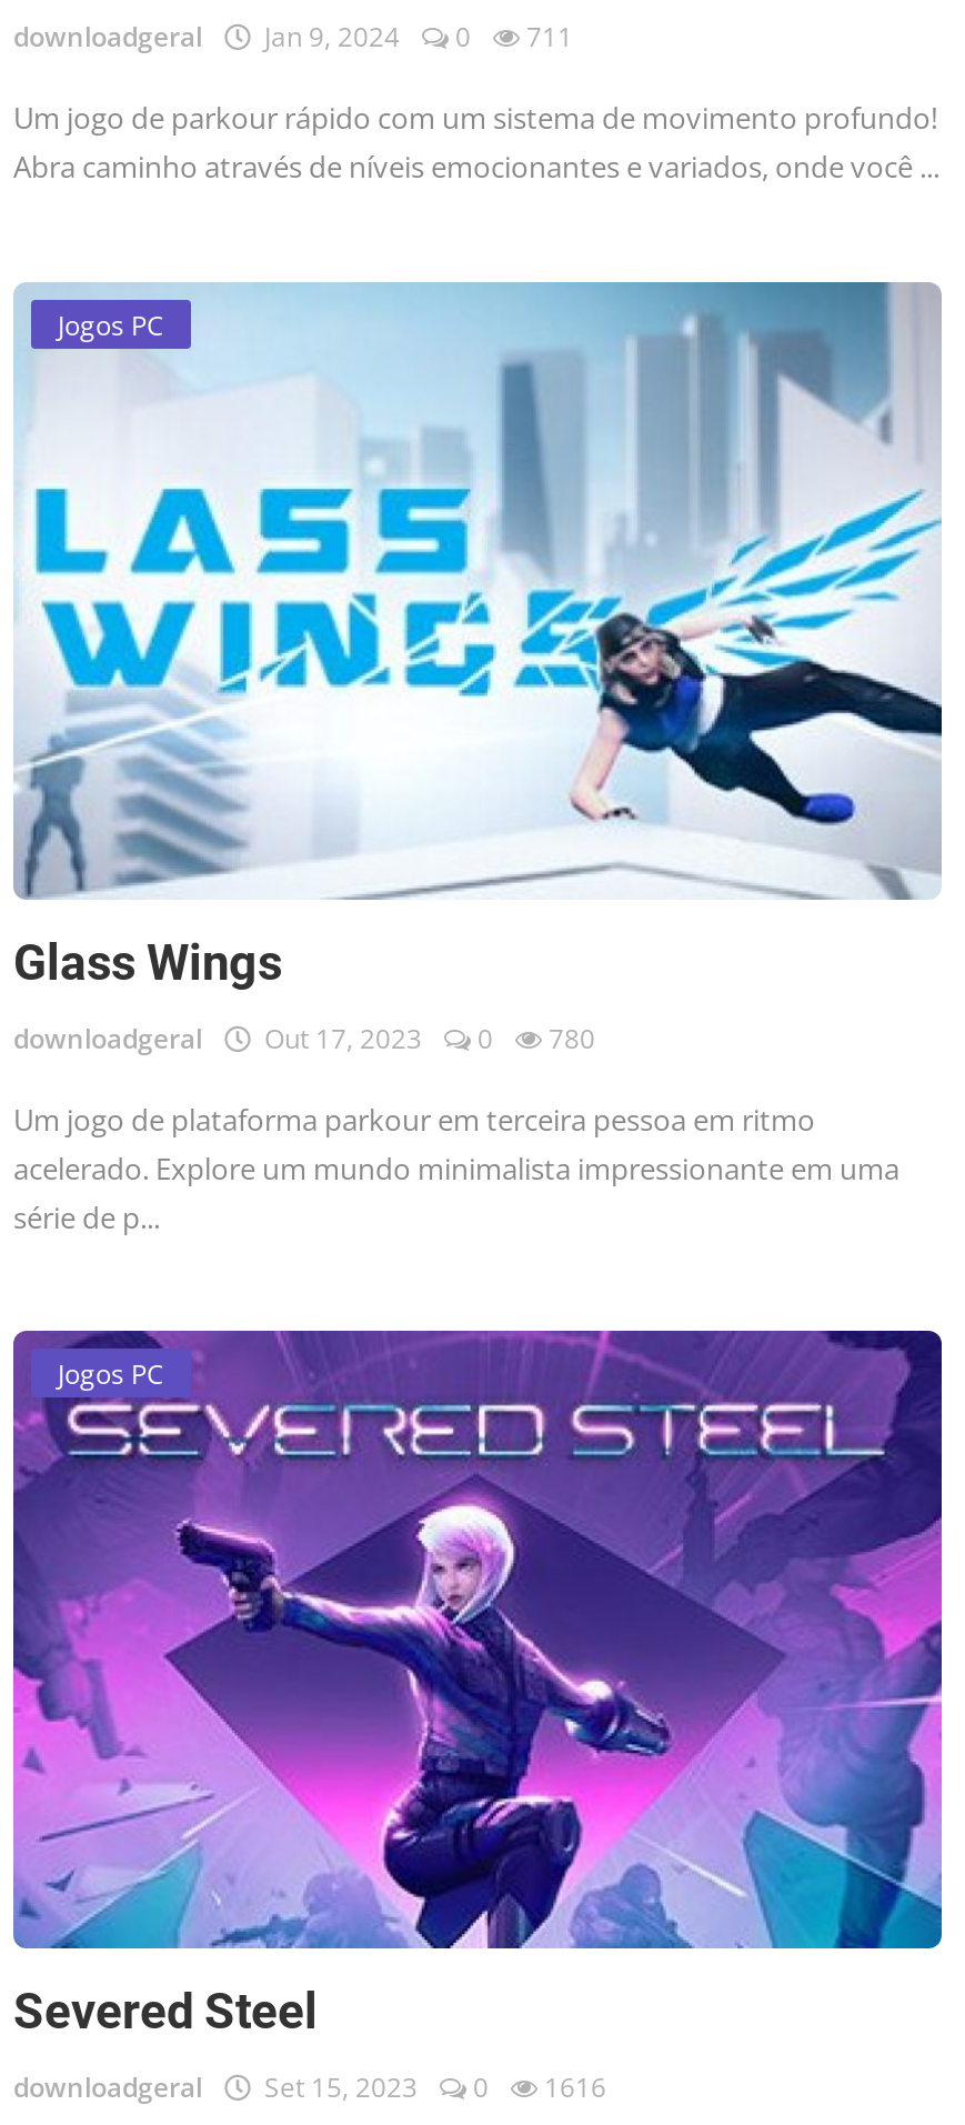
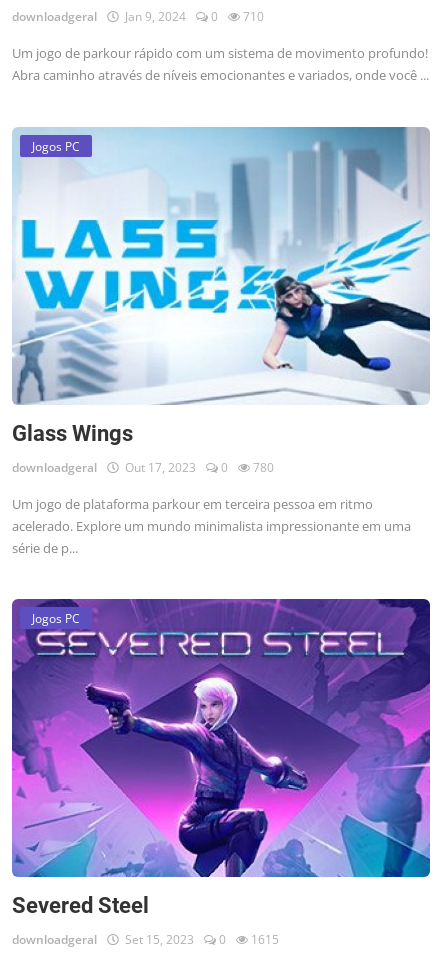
- downloadgeral Jan 9, 2024 0 711
+ downloadgeral Jan 9, 2024 0 710

- downloadgeral Set 15, 2023 0 1616
+ downloadgeral Set 15, 2023 0 1615
